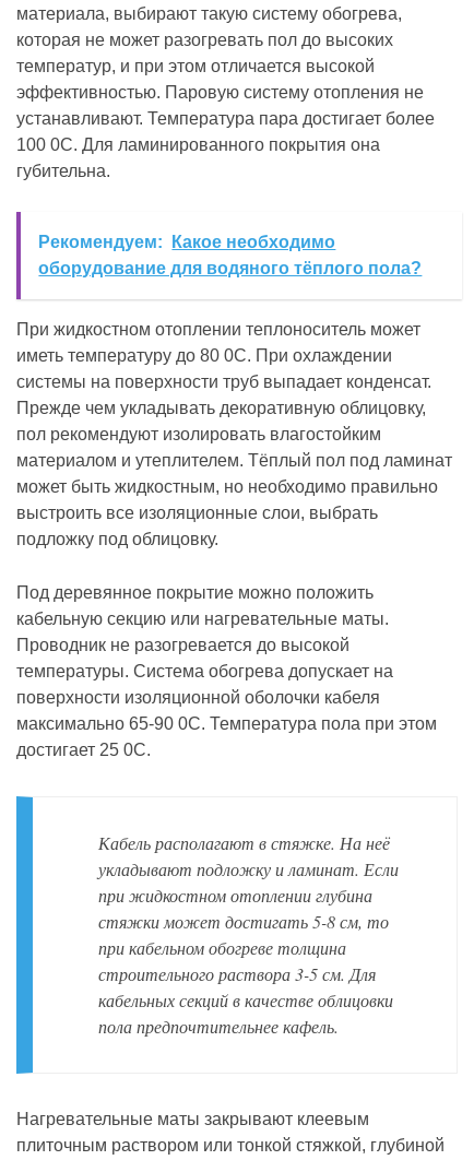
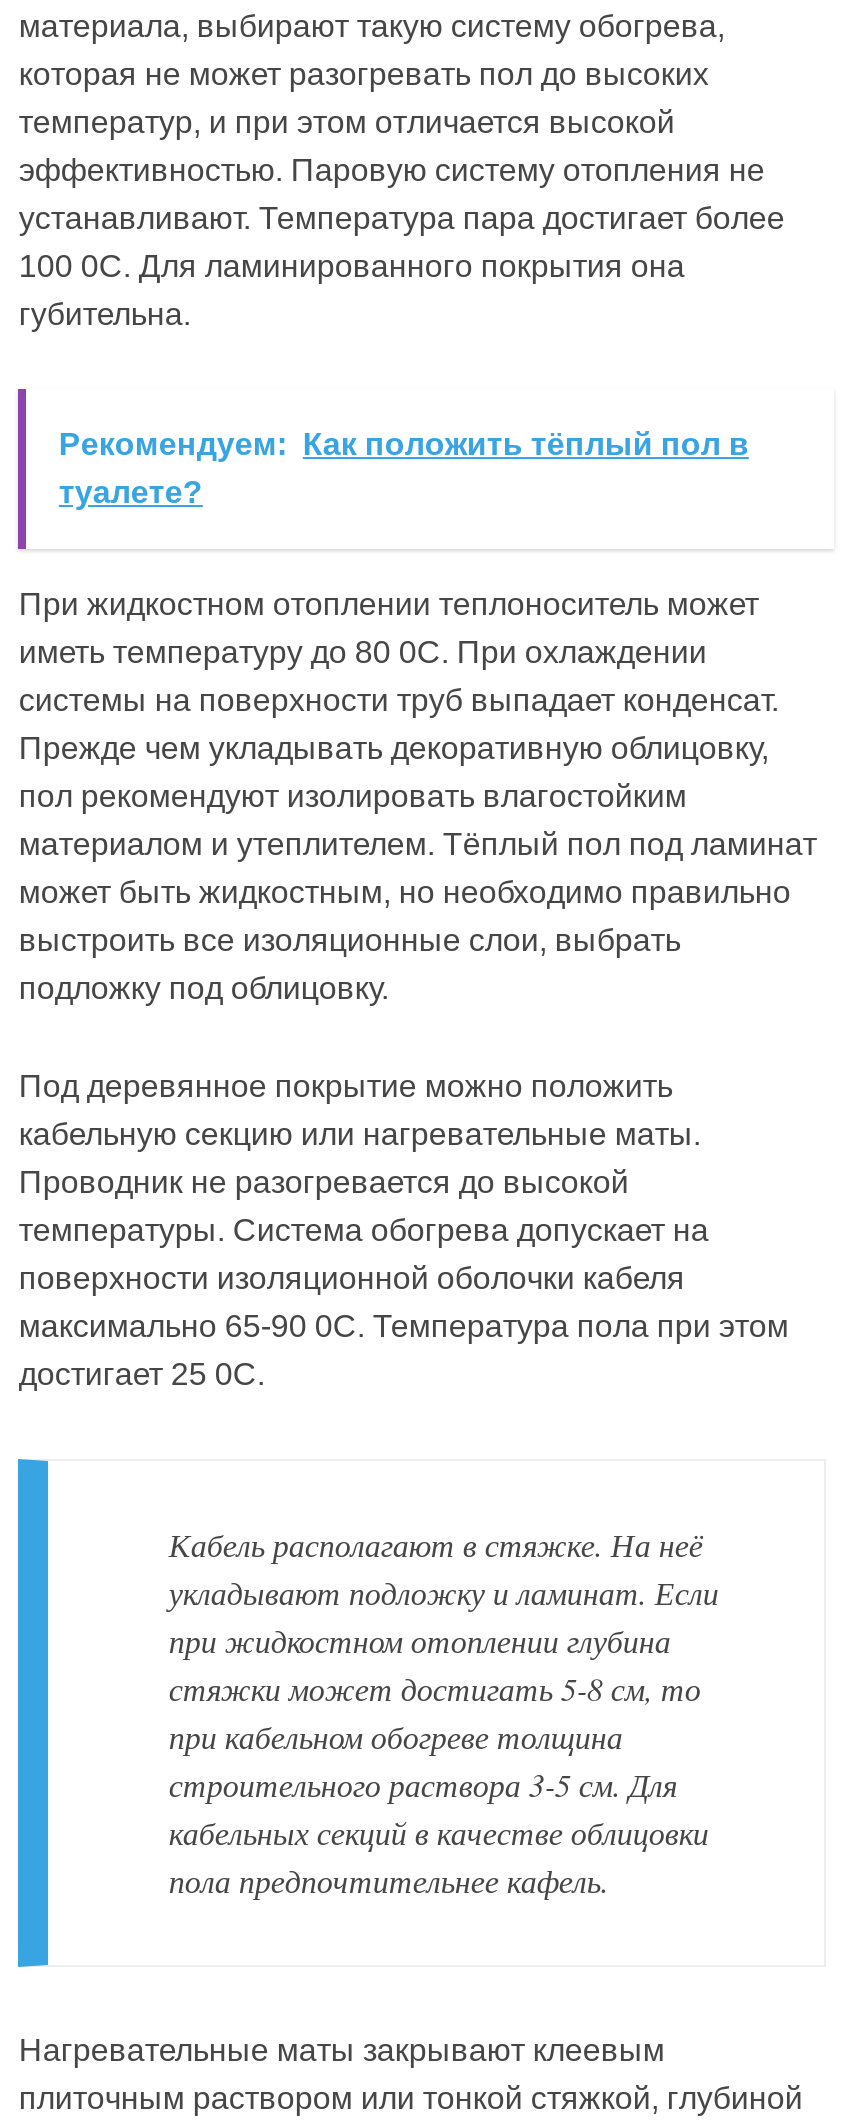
- Рекомендуем: Какое необходимо
- оборудование для водяного тёплого пола?
+ Рекомендуем: Как положить тёплый пол в
+ туалете?
